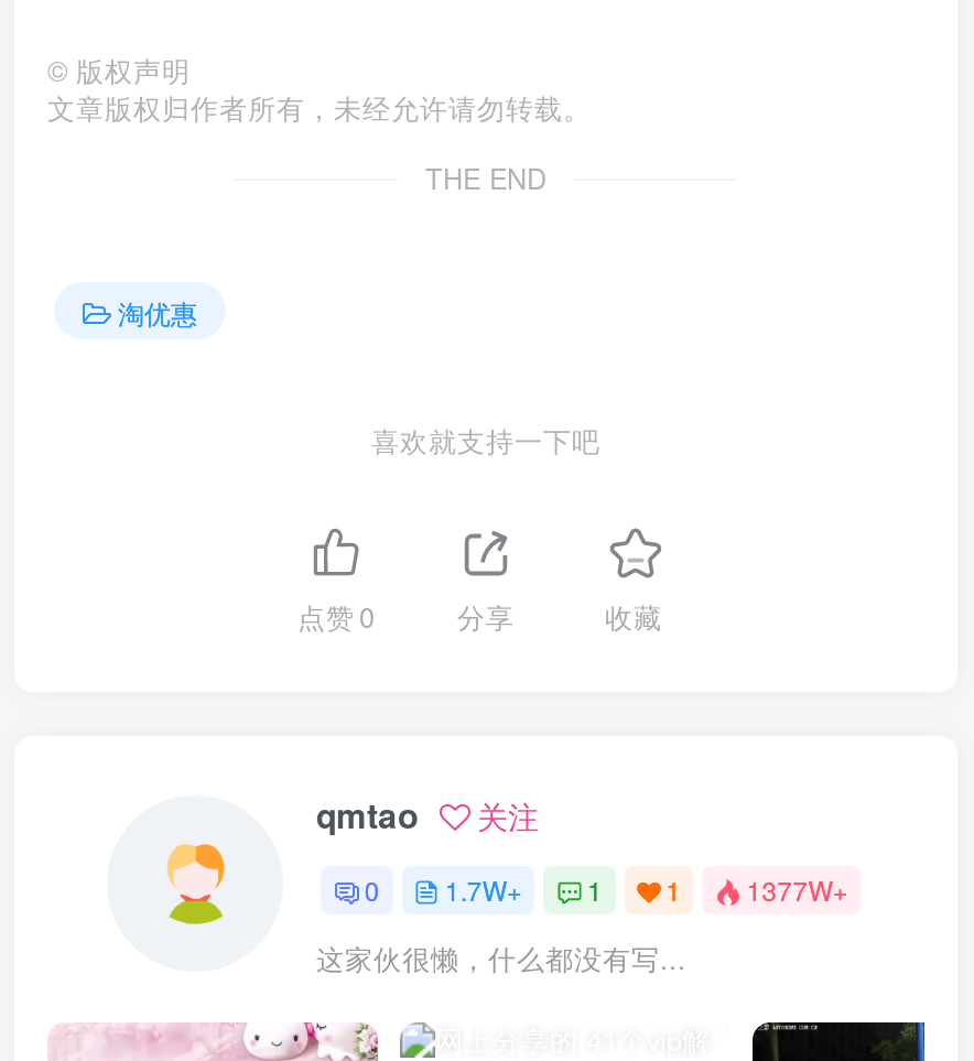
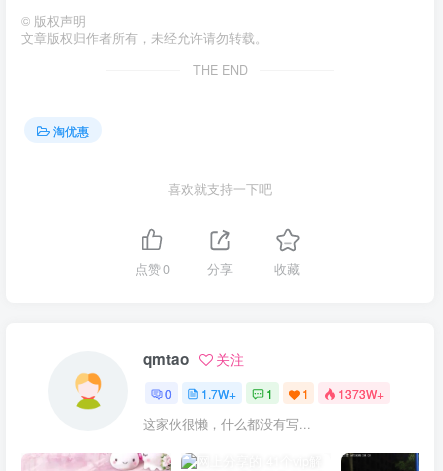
- 0 1.7W+ 1 1 1377W+
+ 0 1.7W+ 1 1 1373W+
